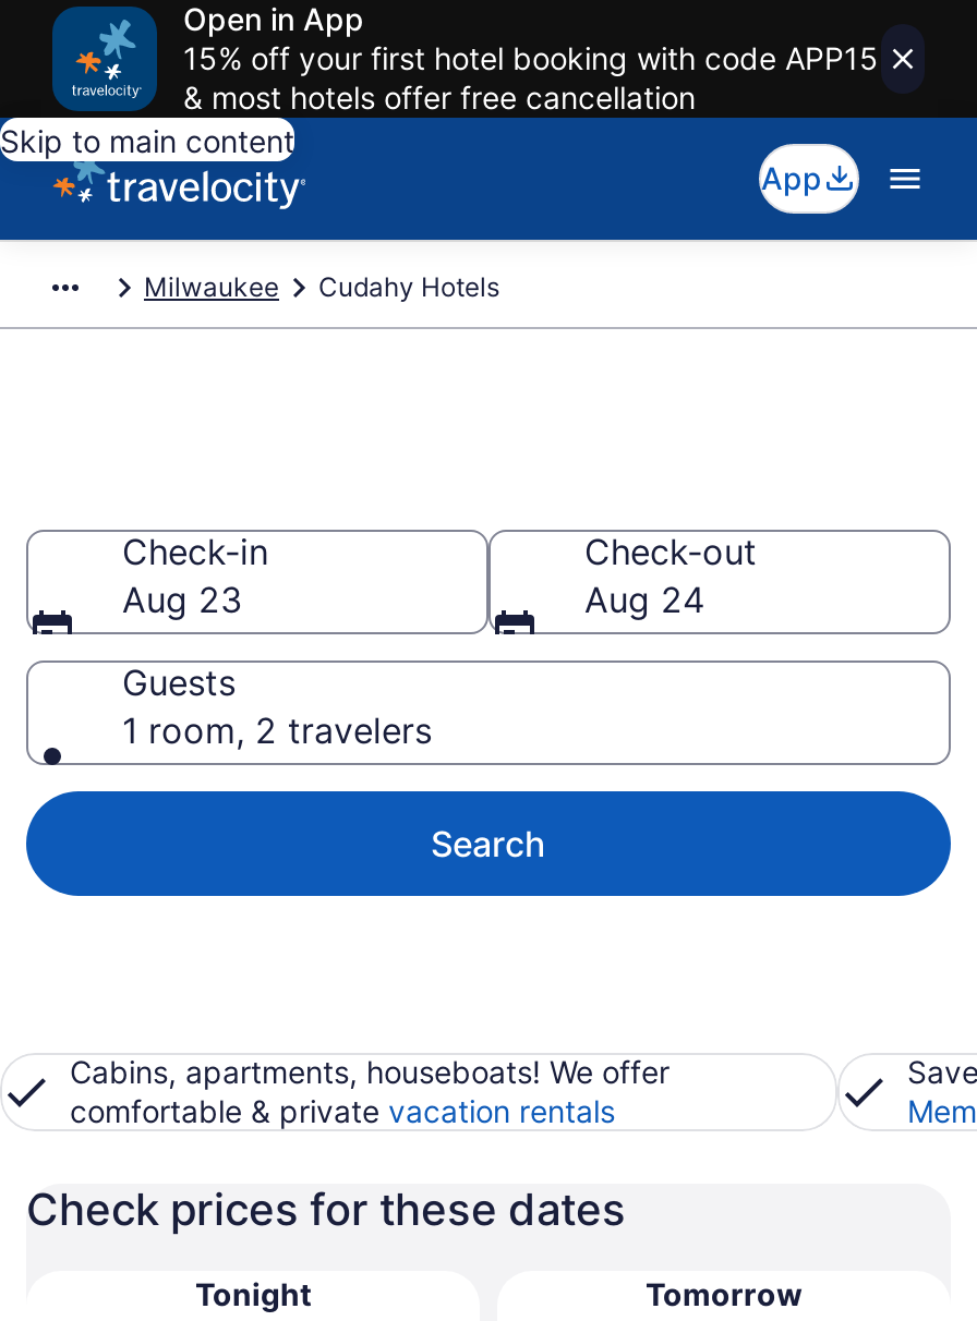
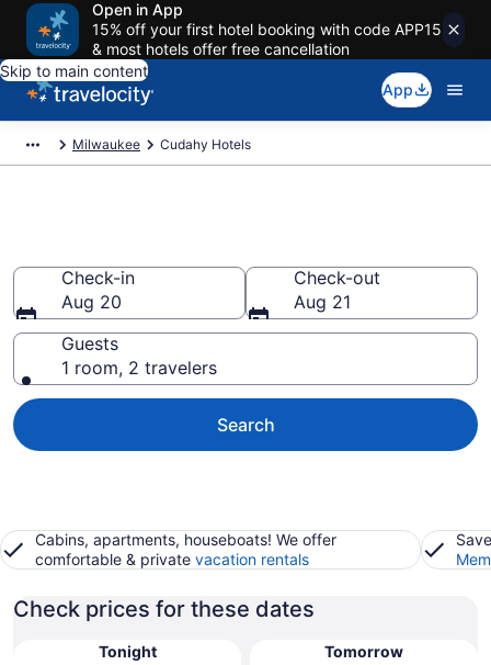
- Aug 23
+ Aug 20

- Aug 24
+ Aug 21
